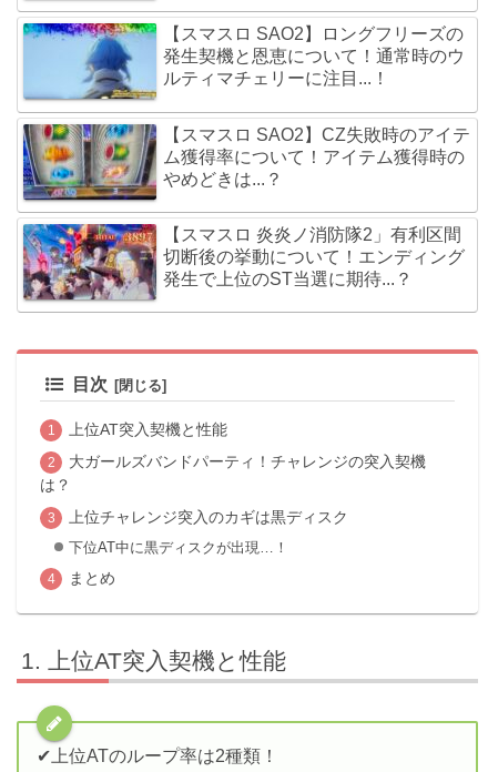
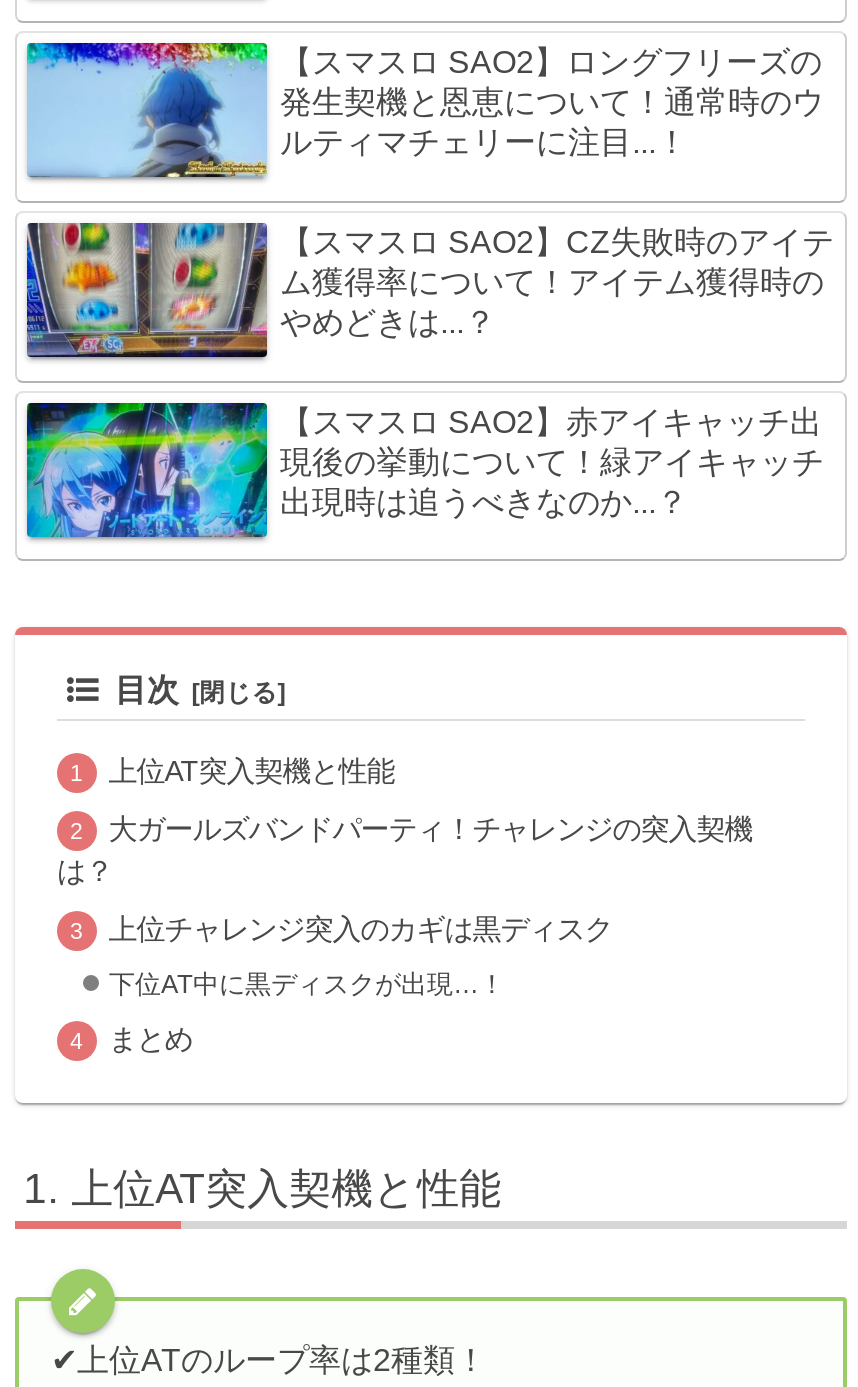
- [image]
- 【スマスロ 炎炎ノ消防隊2」有利区間
- 切断後の挙動について！エンディング
- 発生で上位のST当選に期待...？
+ [image]
+ 【スマスロ SAO2】赤アイキャッチ出
+ 現後の挙動について！緑アイキャッチ
+ 出現時は追うべきなのか...？
